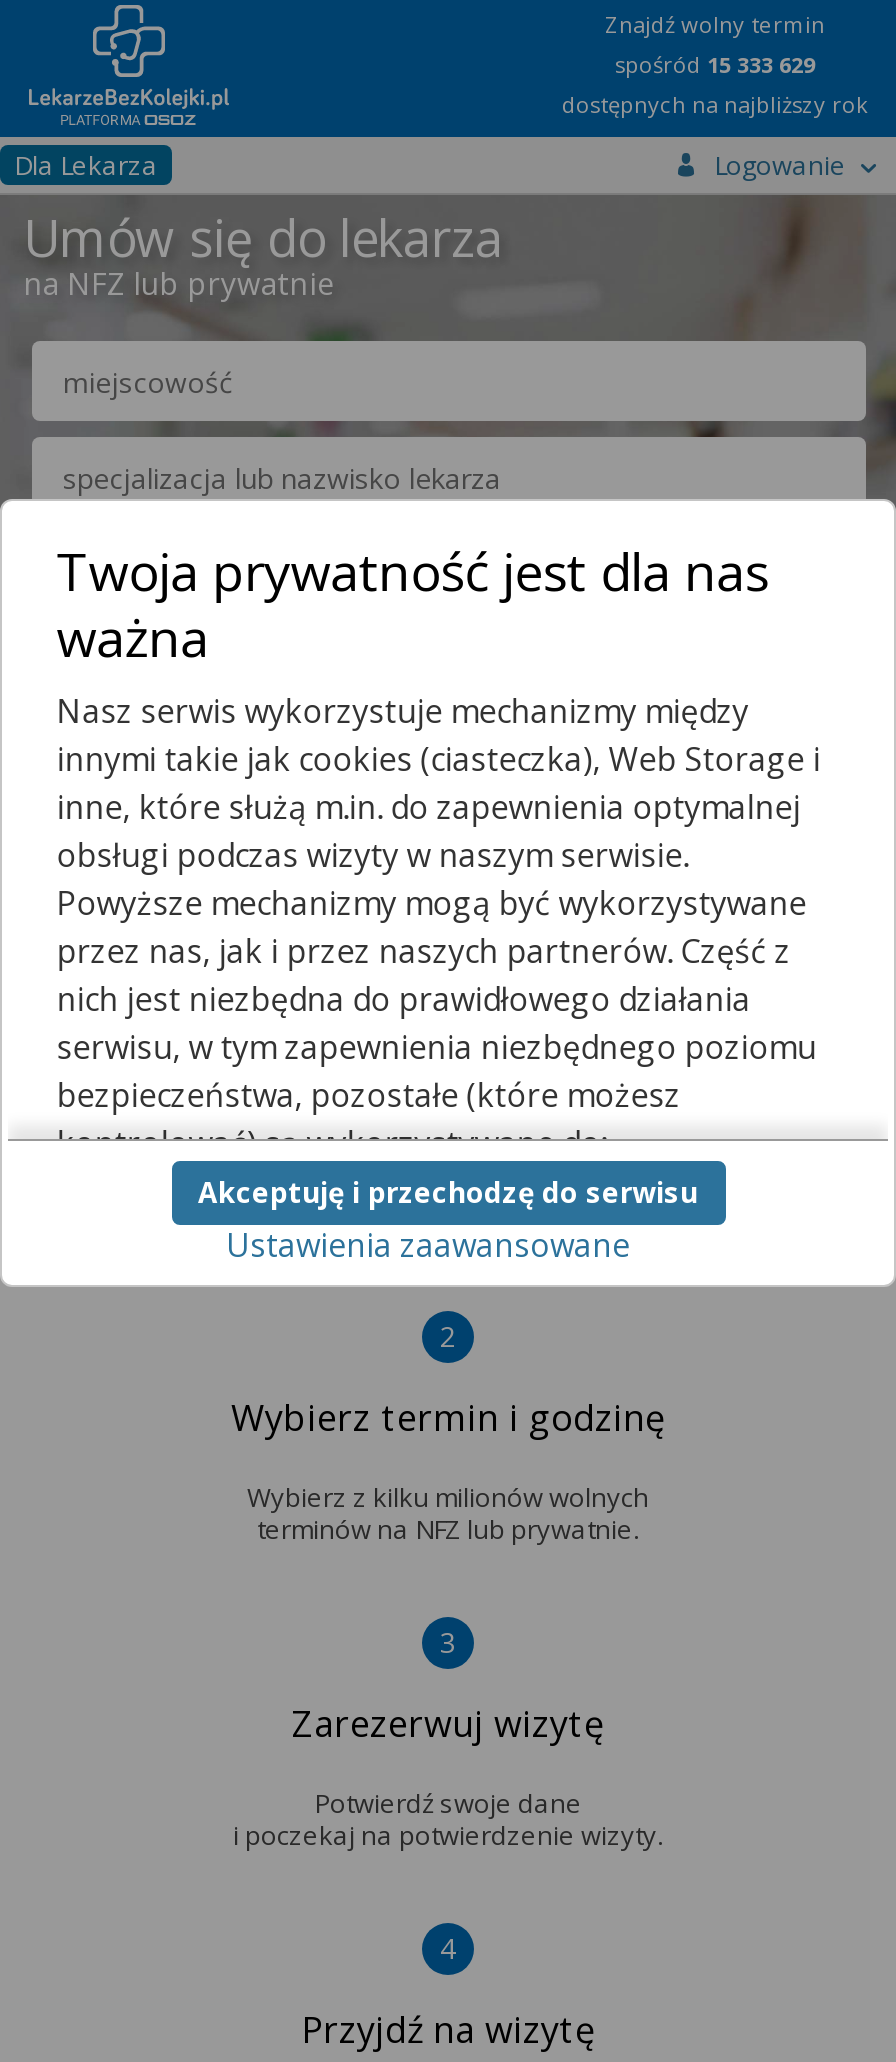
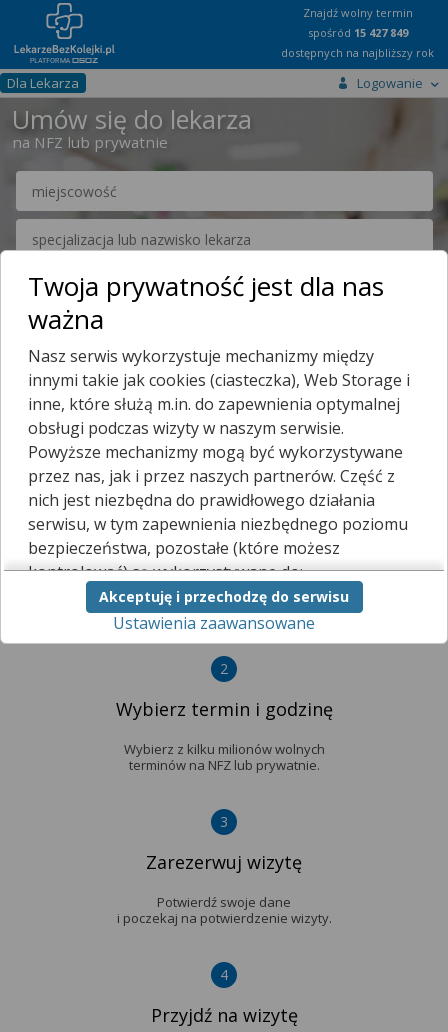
- spośród 15 333 629
+ spośród 15 427 849
